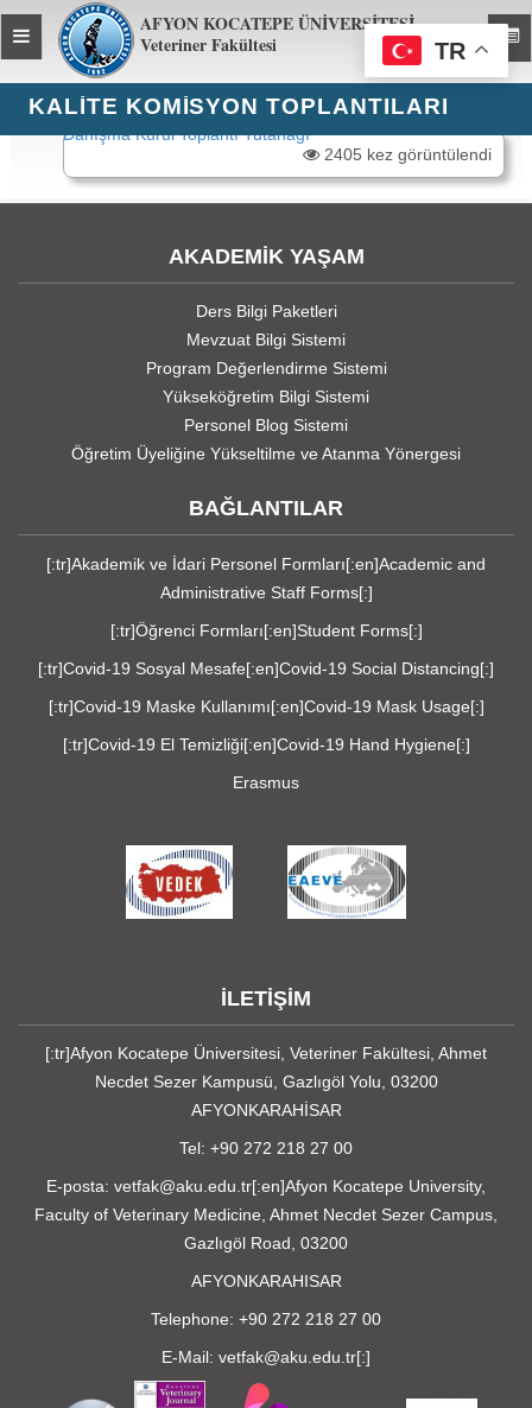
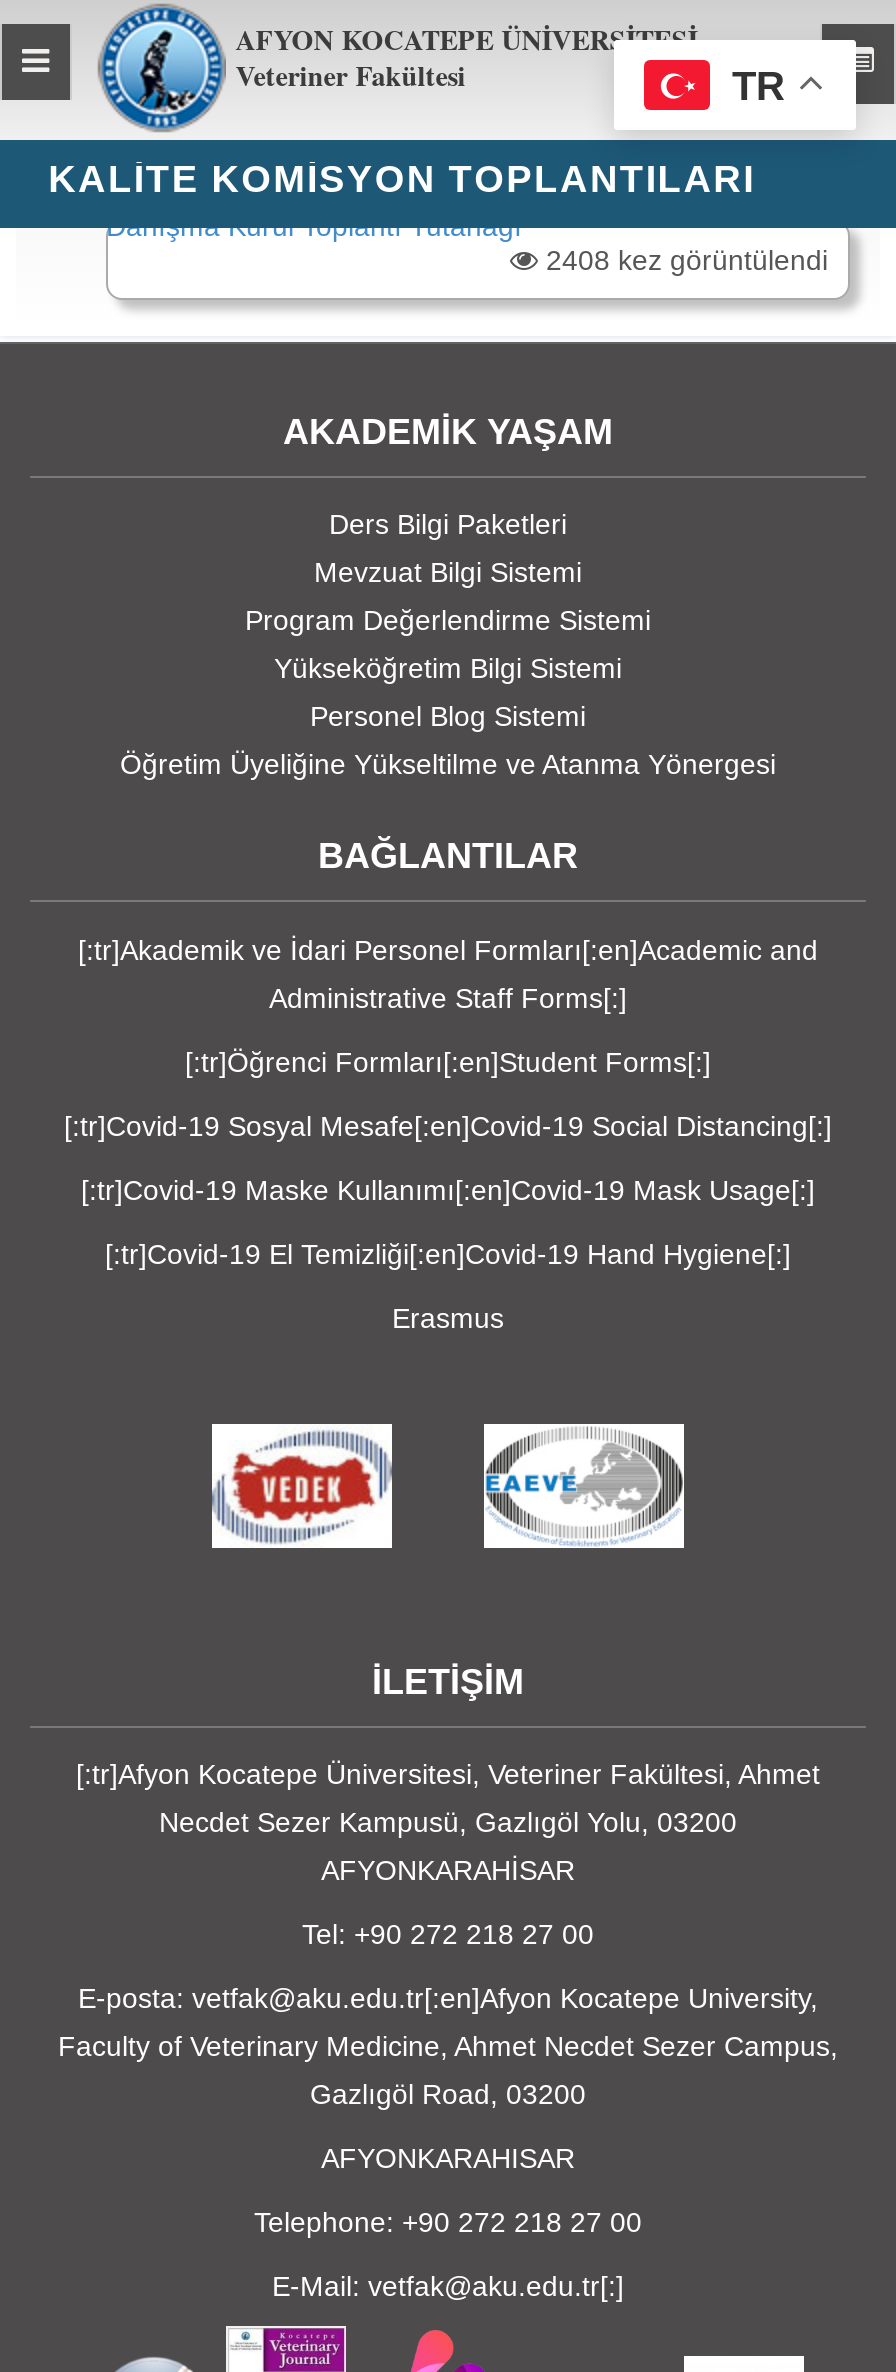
- 2405 kez görüntülendi
+ 2408 kez görüntülendi
